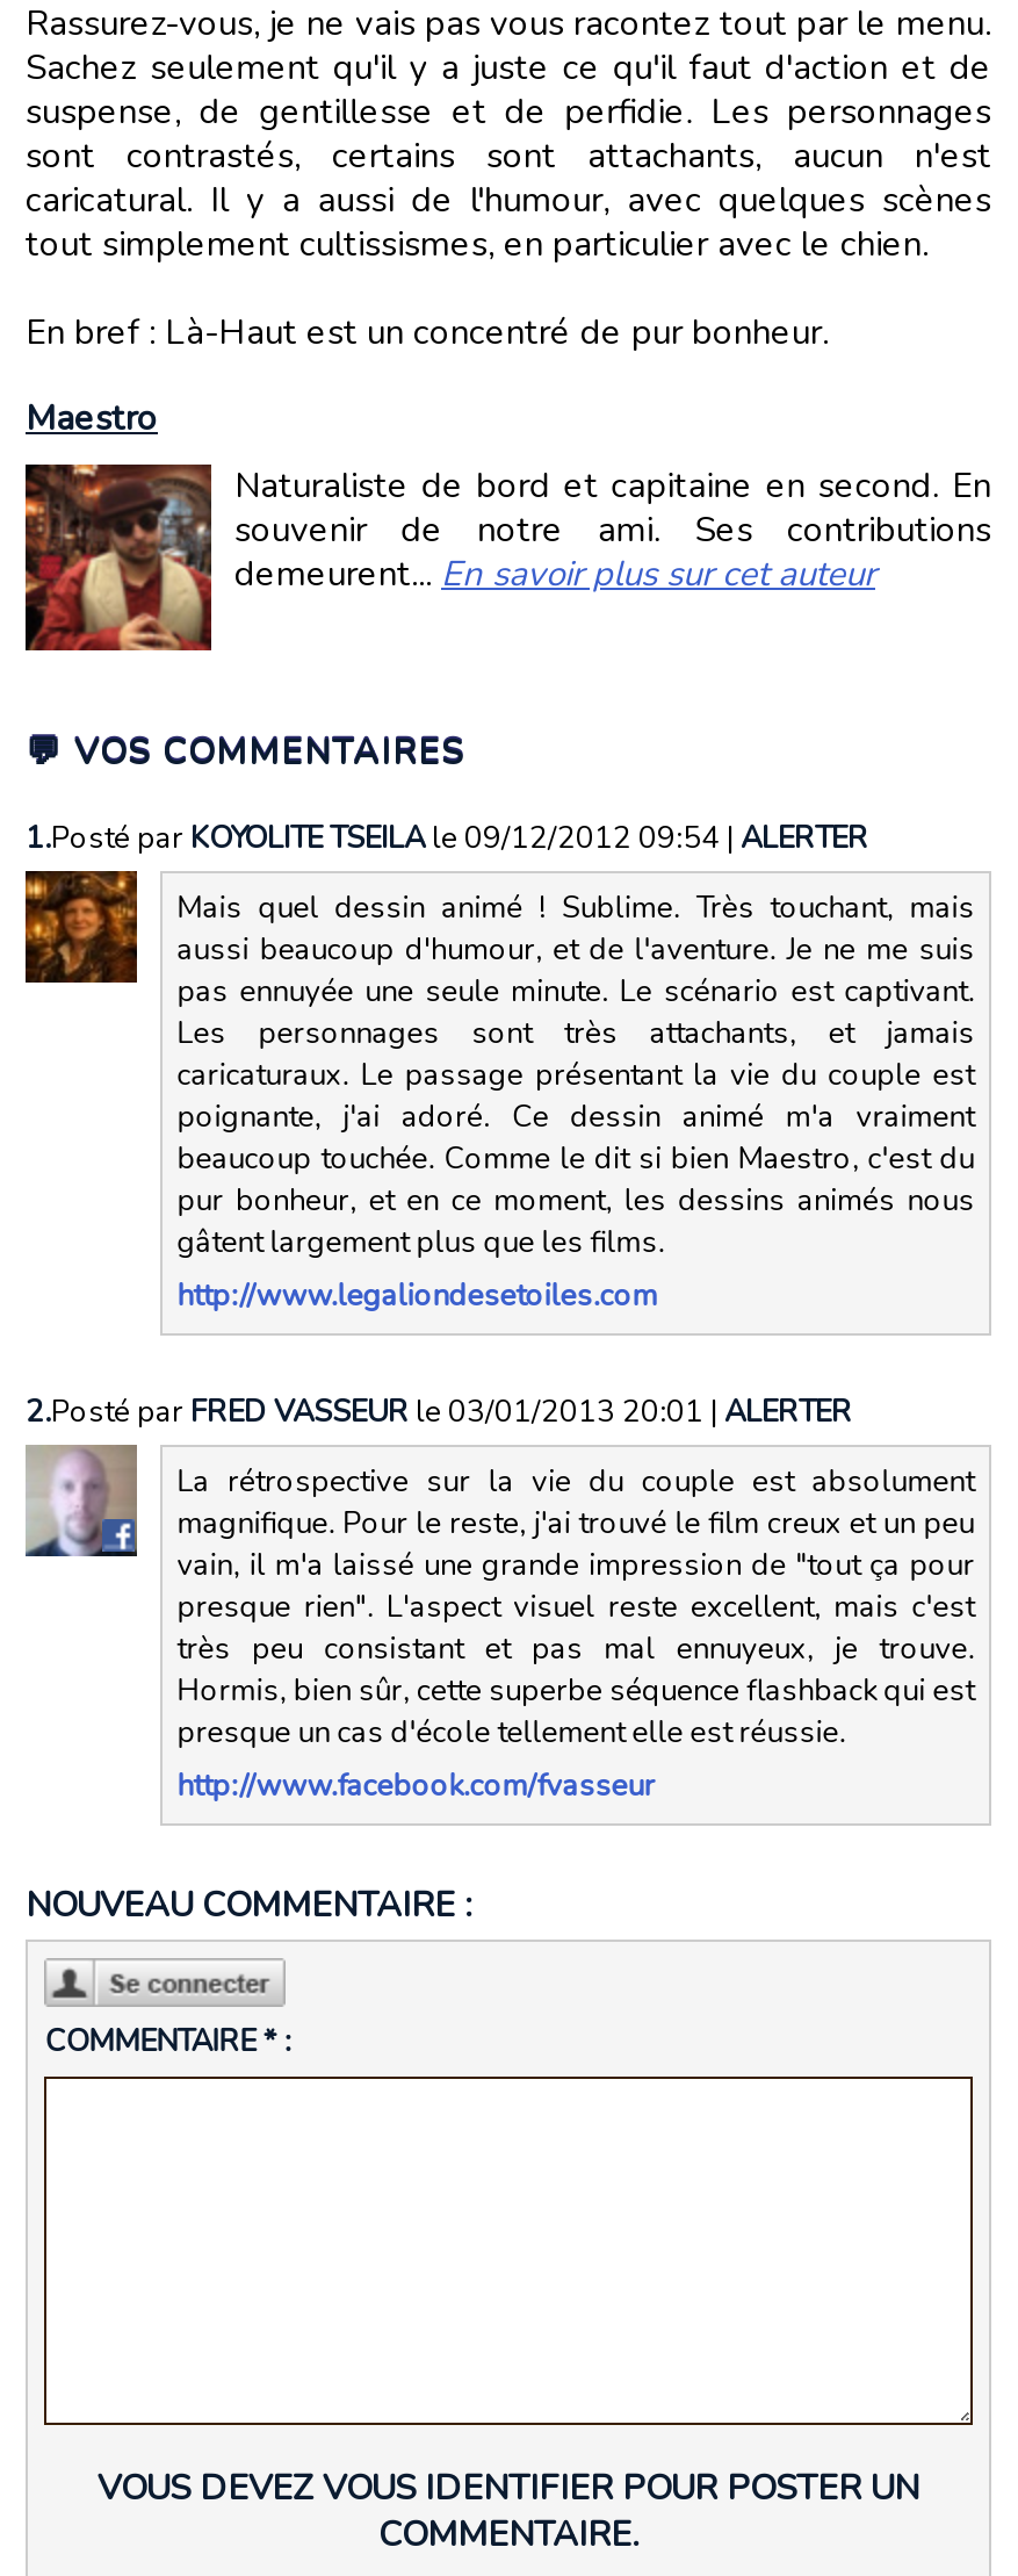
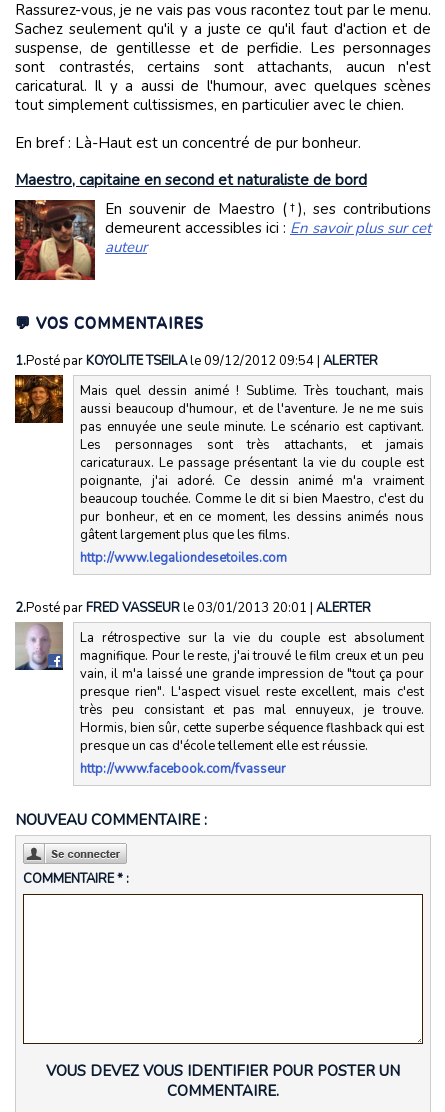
- Maestro
- Naturaliste de bord et capitaine en second. En
- souvenir de notre ami. Ses contributions
- demeurent... En savoir plus sur cet auteur
+ Maestro, capitaine en second et naturaliste de bord
+ En souvenir de Maestro (†), ses contributions
+ demeurent accessibles ici : En savoir plus sur cet
+ auteur
